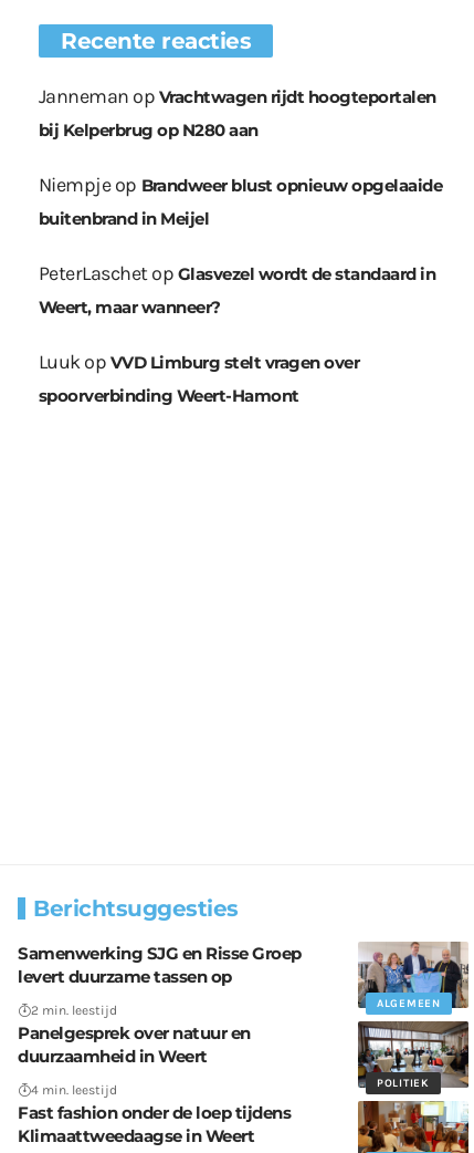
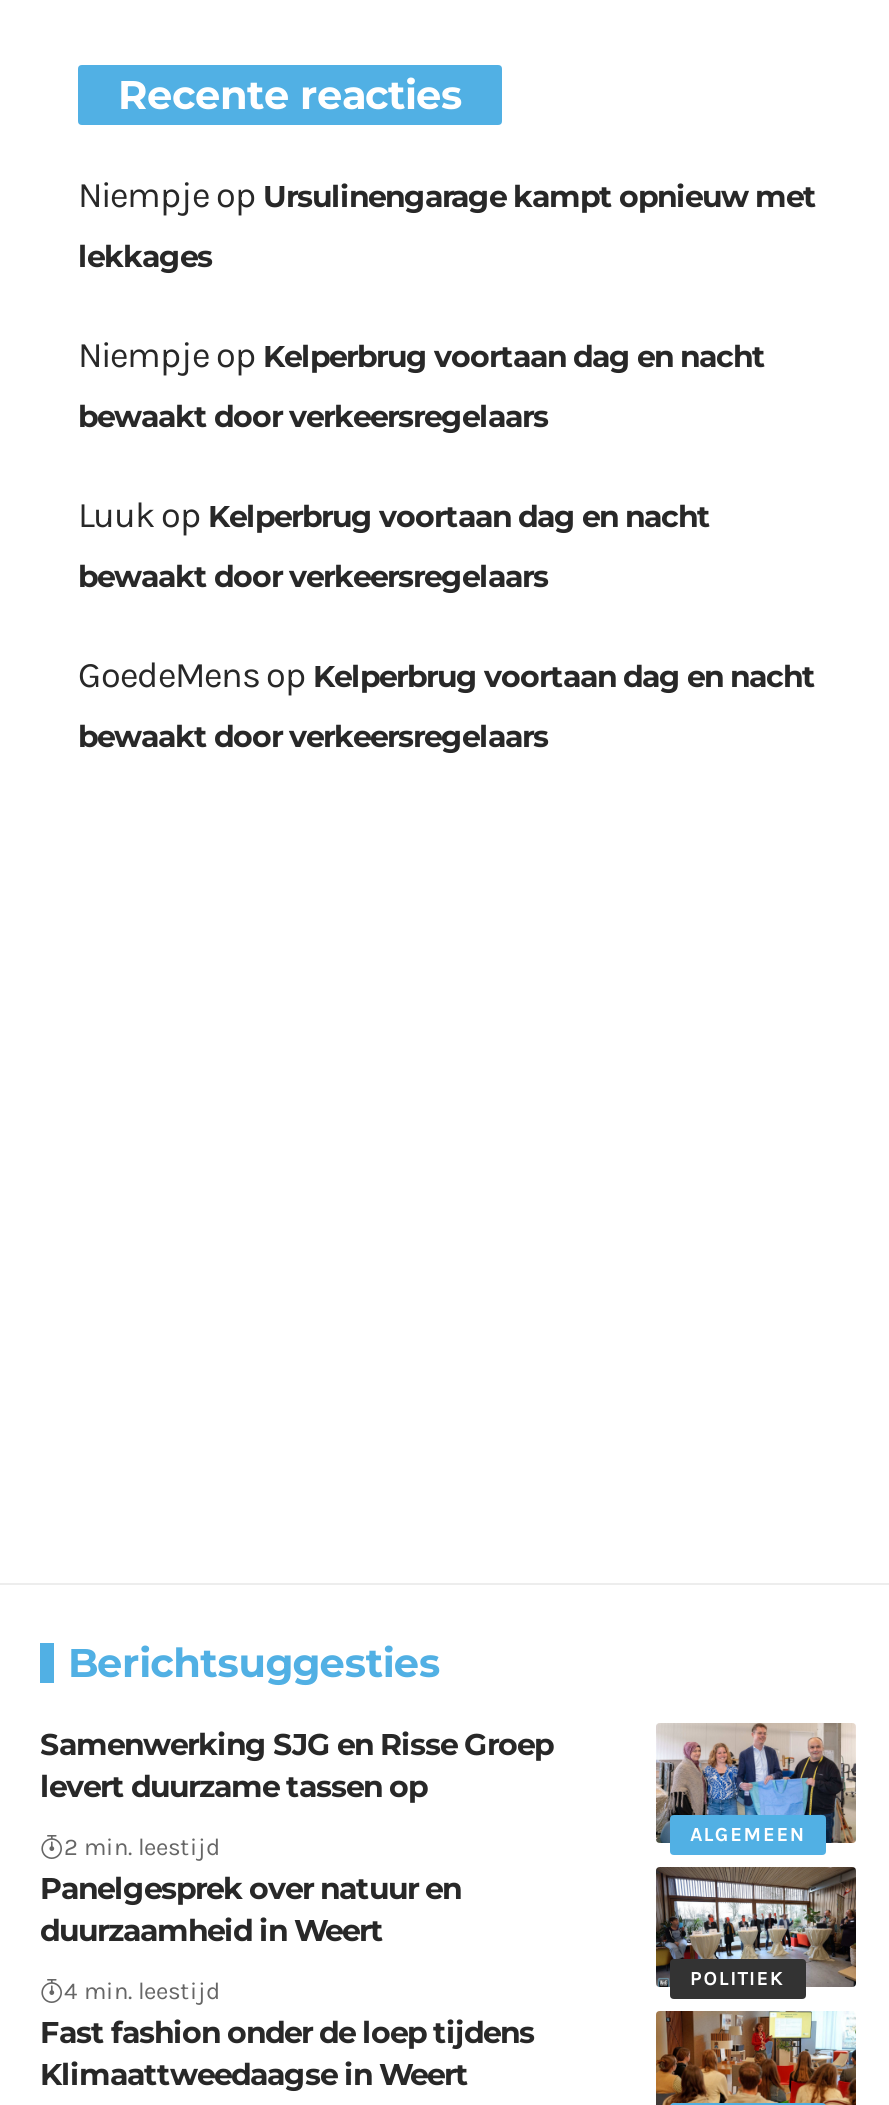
- Janneman op Vrachtwagen rijdt hoogteportalen
+ Niempje op Ursulinengarage kampt opnieuw met

- bij Kelperbrug op N280 aan
+ lekkages

- Niempje op Brandweer blust opnieuw opgelaaide
+ Niempje op Kelperbrug voortaan dag en nacht

- buitenbrand in Meijel
+ bewaakt door verkeersregelaars

- PeterLaschet op Glasvezel wordt de standaard in
+ Luuk op Kelperbrug voortaan dag en nacht

- Weert, maar wanneer?
+ bewaakt door verkeersregelaars

- Luuk op VVD Limburg stelt vragen over
+ GoedeMens op Kelperbrug voortaan dag en nacht

- spoorverbinding Weert-Hamont
+ bewaakt door verkeersregelaars
